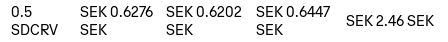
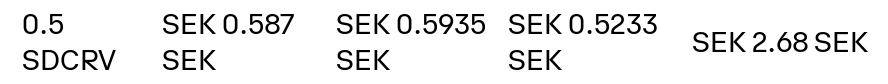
- SEK 0.6276
+ SEK 0.587

- SEK 0.6202
+ SEK 0.5935

- SEK 0.6447
+ SEK 0.5233

- SEK 2.46 SEK
+ SEK 2.68 SEK
